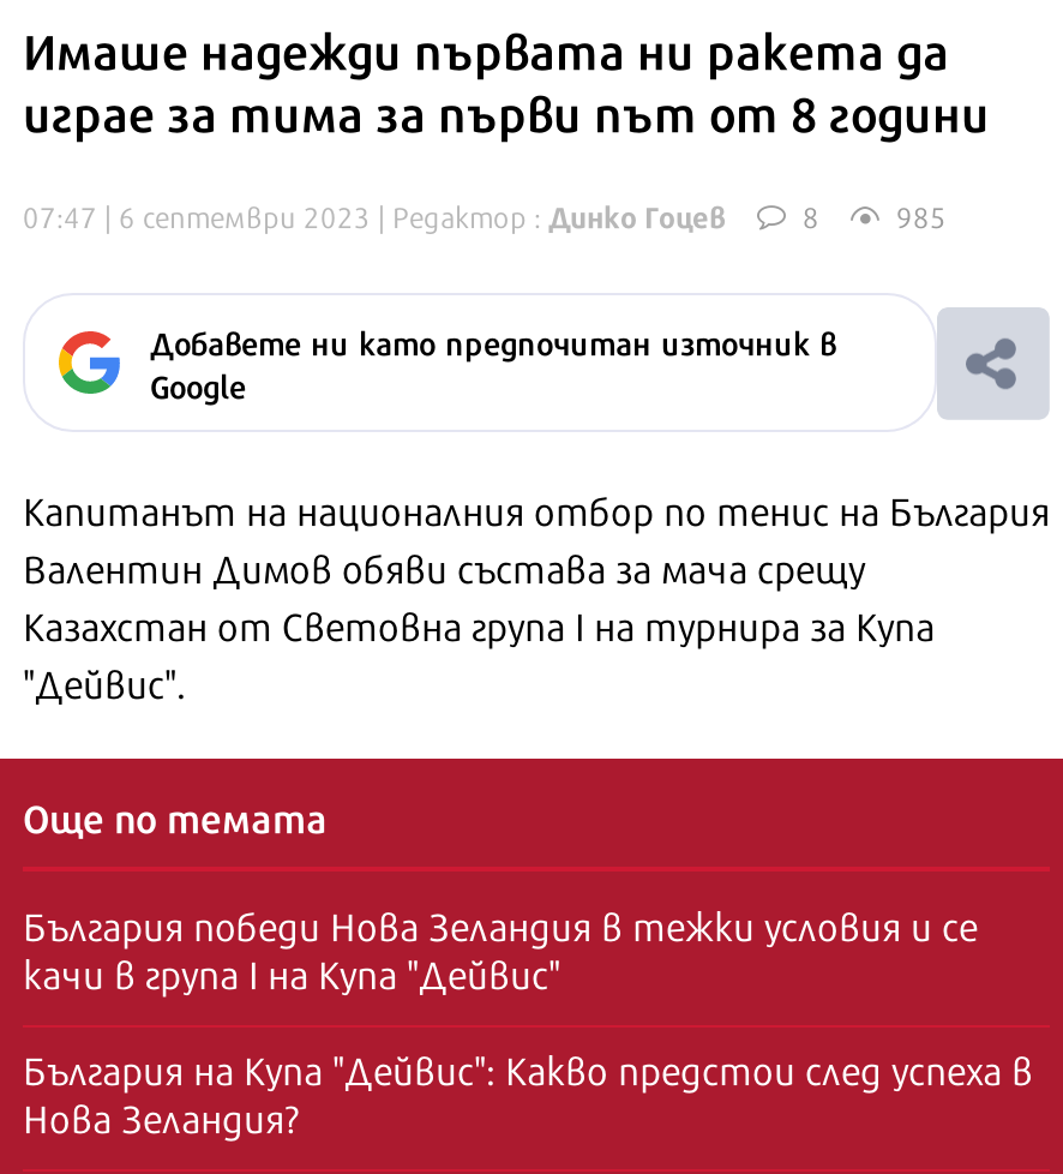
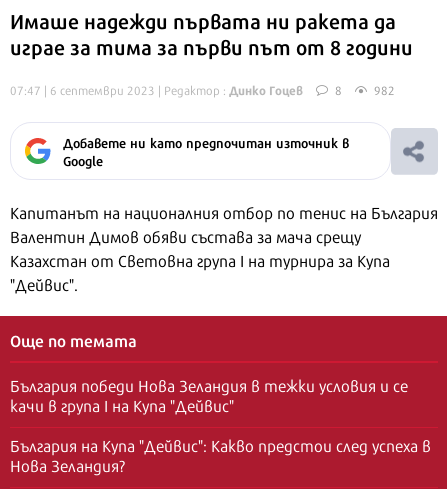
- 985
+ 982
